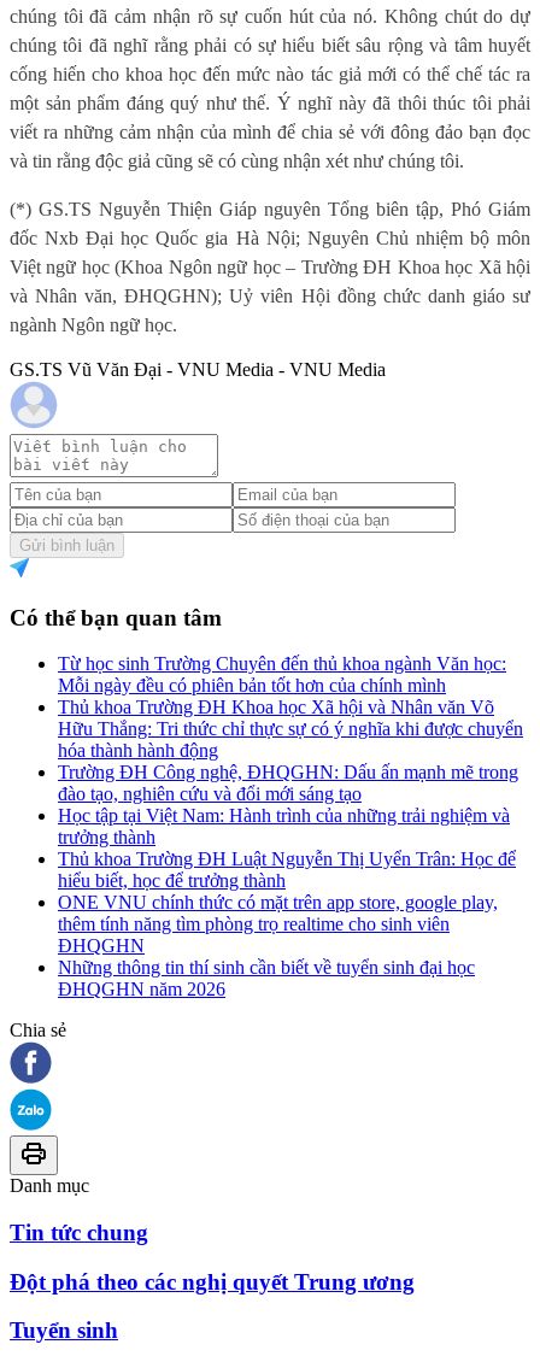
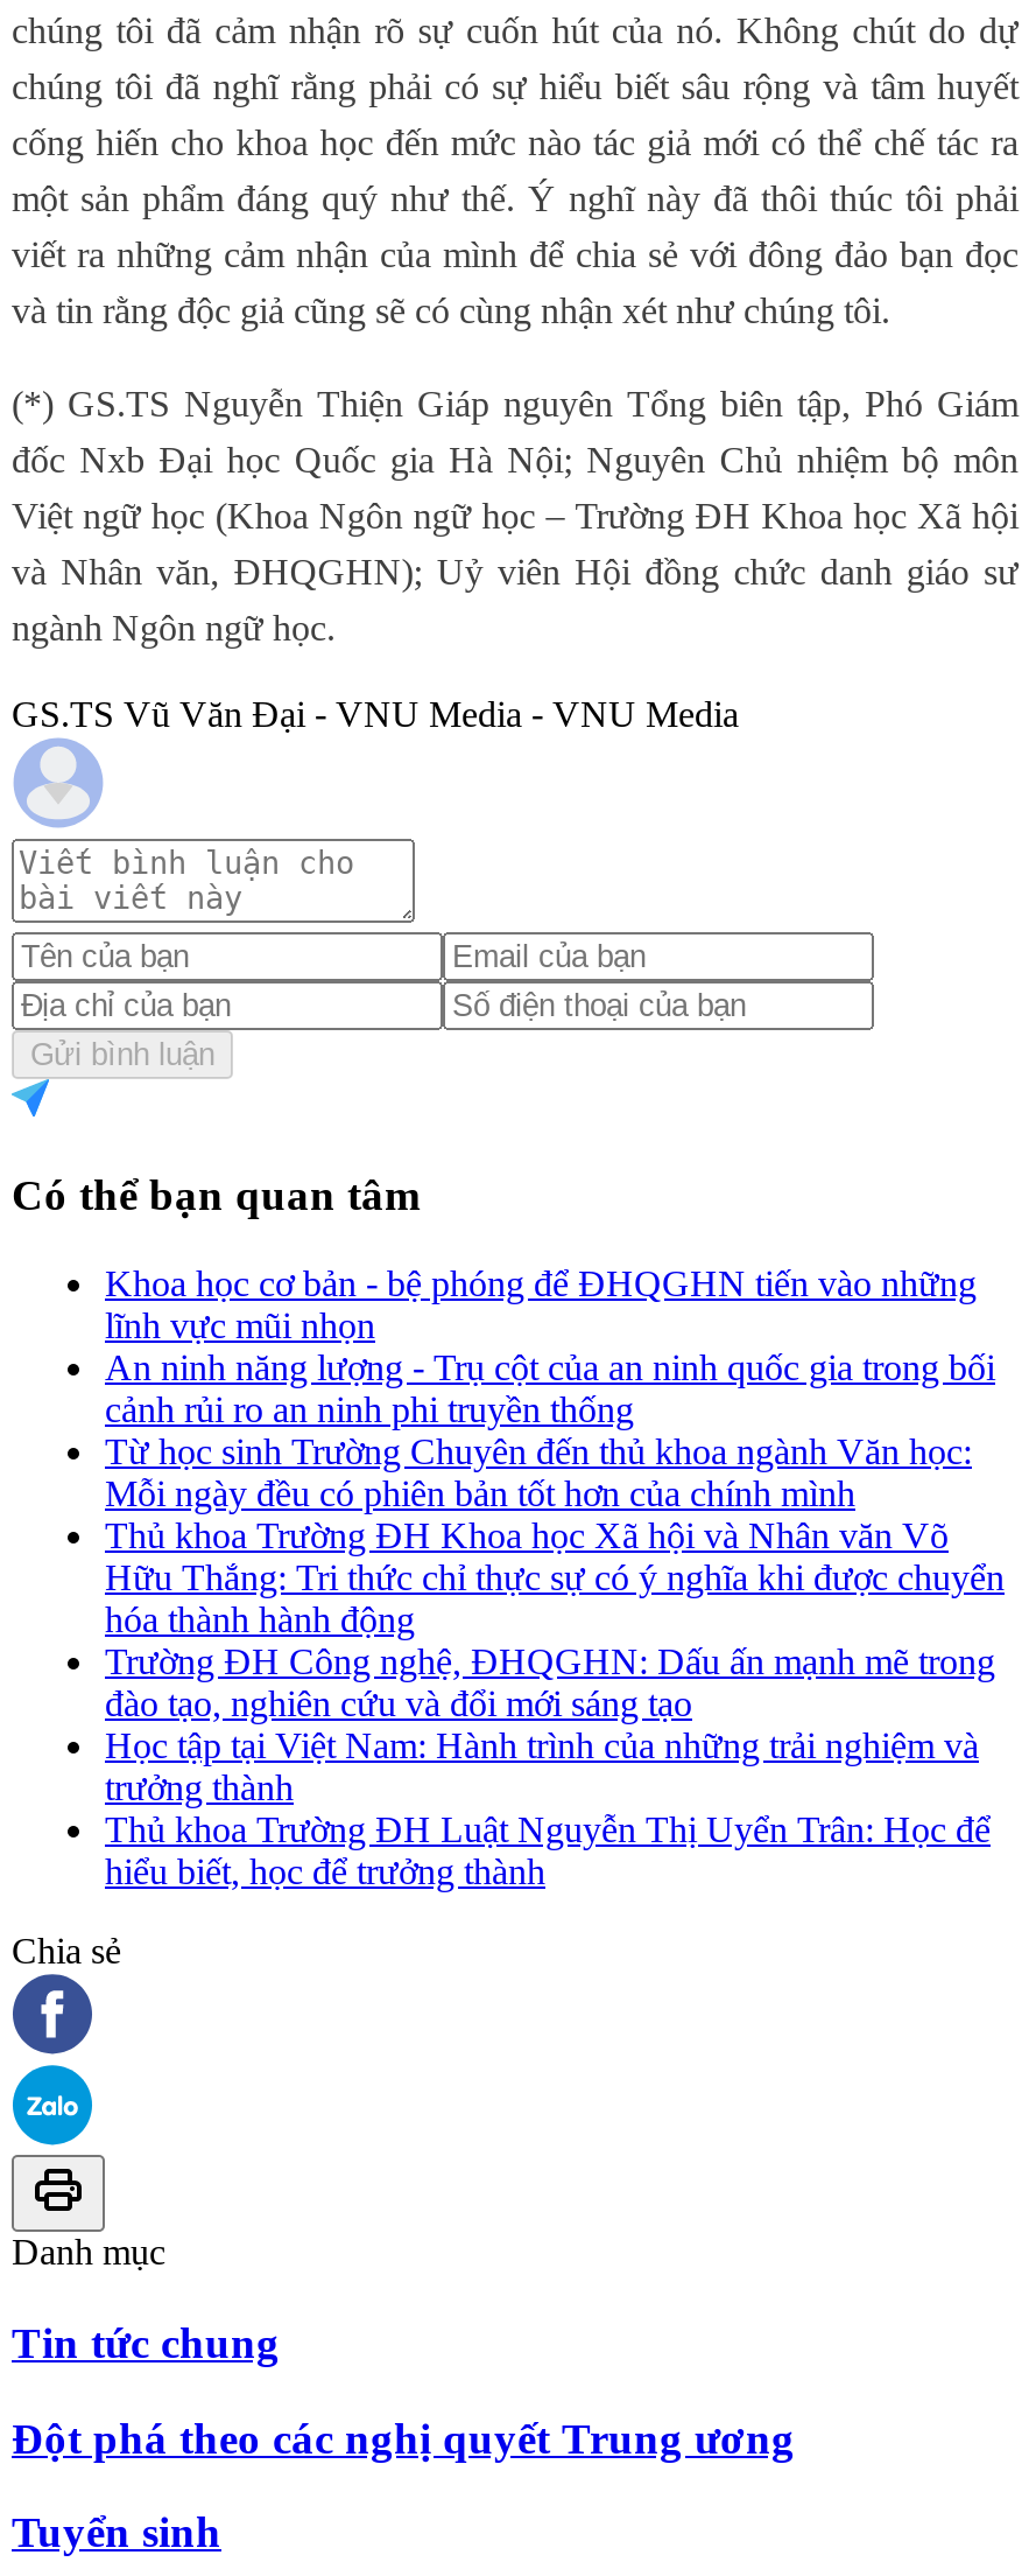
+ Khoa học cơ bản - bệ phóng để ĐHQGHN tiến vào những
+ lĩnh vực mũi nhọn
+ An ninh năng lượng - Trụ cột của an ninh quốc gia trong bối
+ cảnh rủi ro an ninh phi truyền thống

moved down: Từ học sinh Trường Chuyên đến thủ khoa ngành Văn học: | Mỗi ngày đều có phiên bản tốt hơn của chính mình | Thủ khoa Trường ĐH Khoa học Xã hội và Nhân văn Võ | ... | Thủ khoa Trường ĐH Luật Nguyễn Thị Uyển Trân: Học để | hiểu biết, học để trưởng thành

- ONE VNU chính thức có mặt trên app store, google play,
- thêm tính năng tìm phòng trọ realtime cho sinh viên
- ĐHQGHN
- Những thông tin thí sinh cần biết về tuyển sinh đại học
- ĐHQGHN năm 2026
